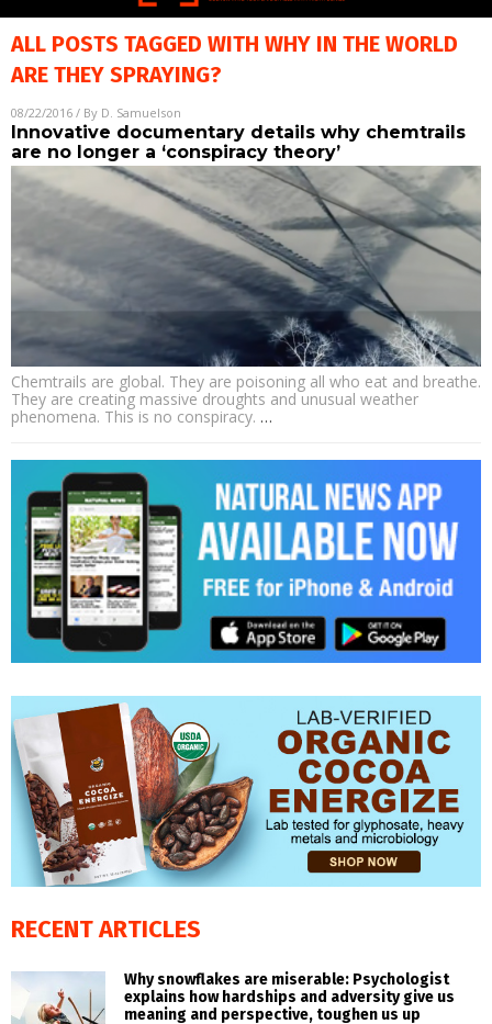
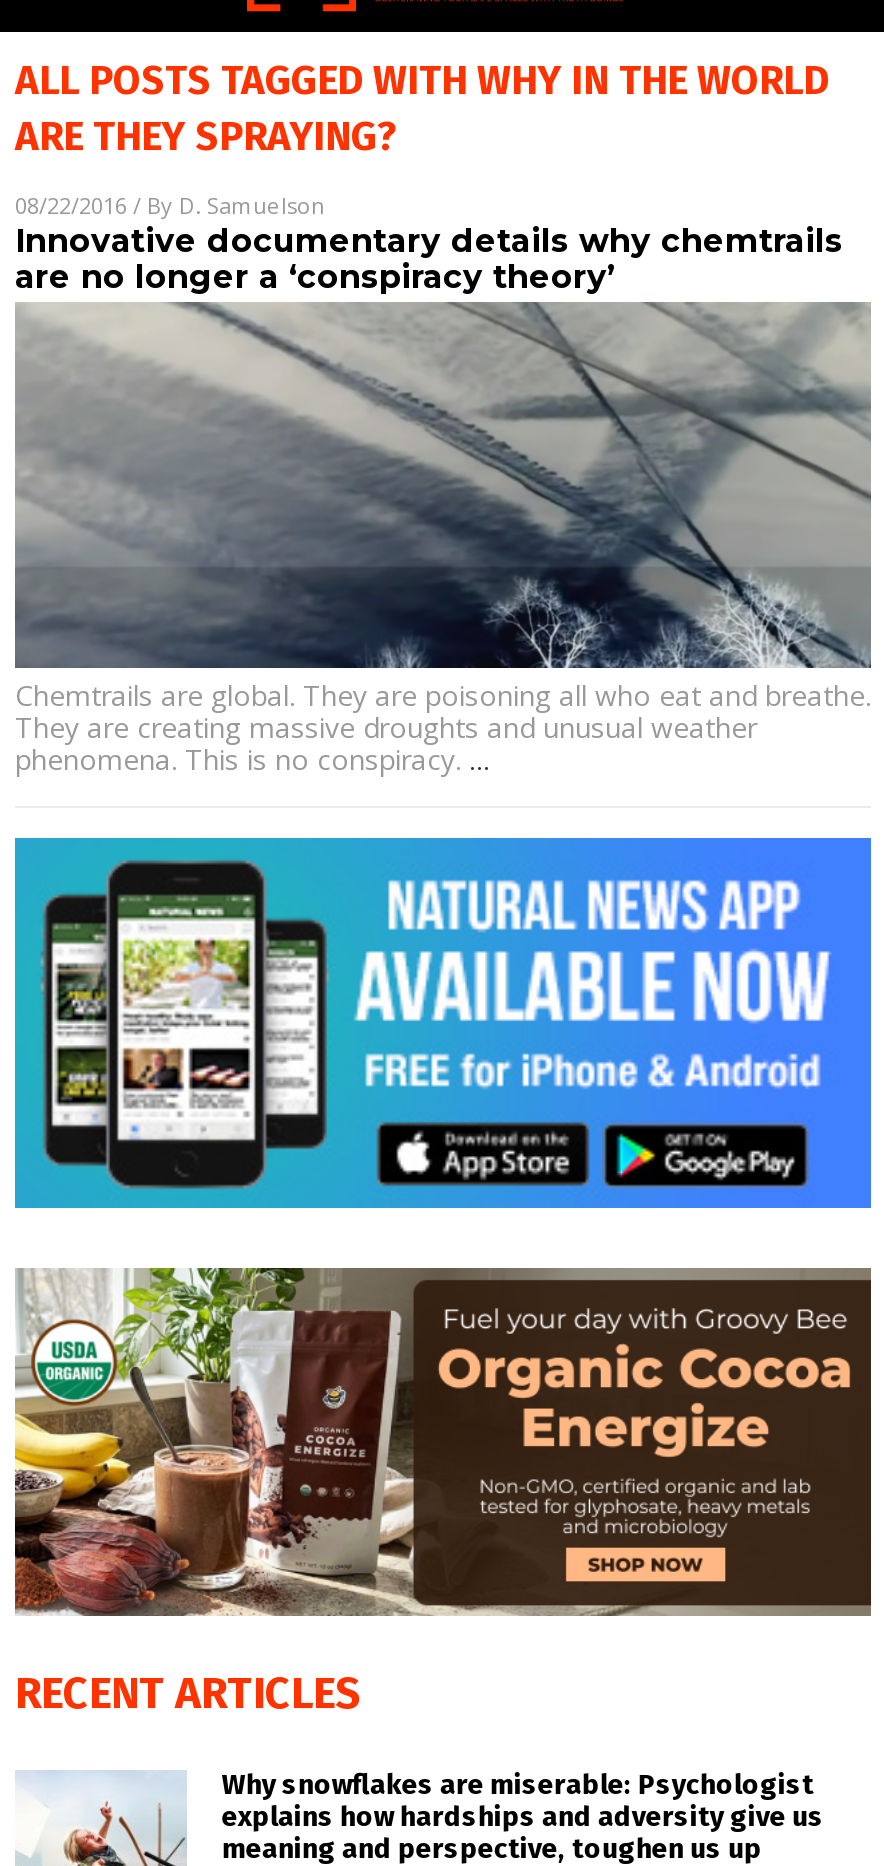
- [image]
+ [image]
